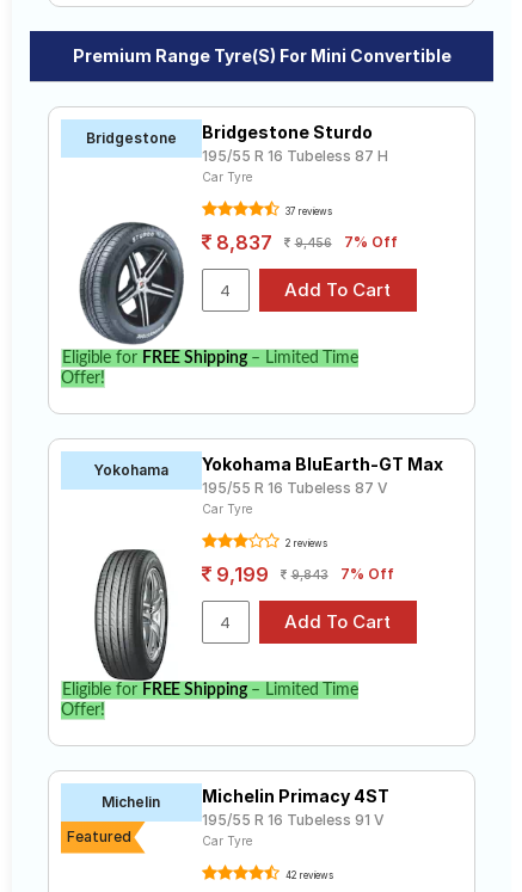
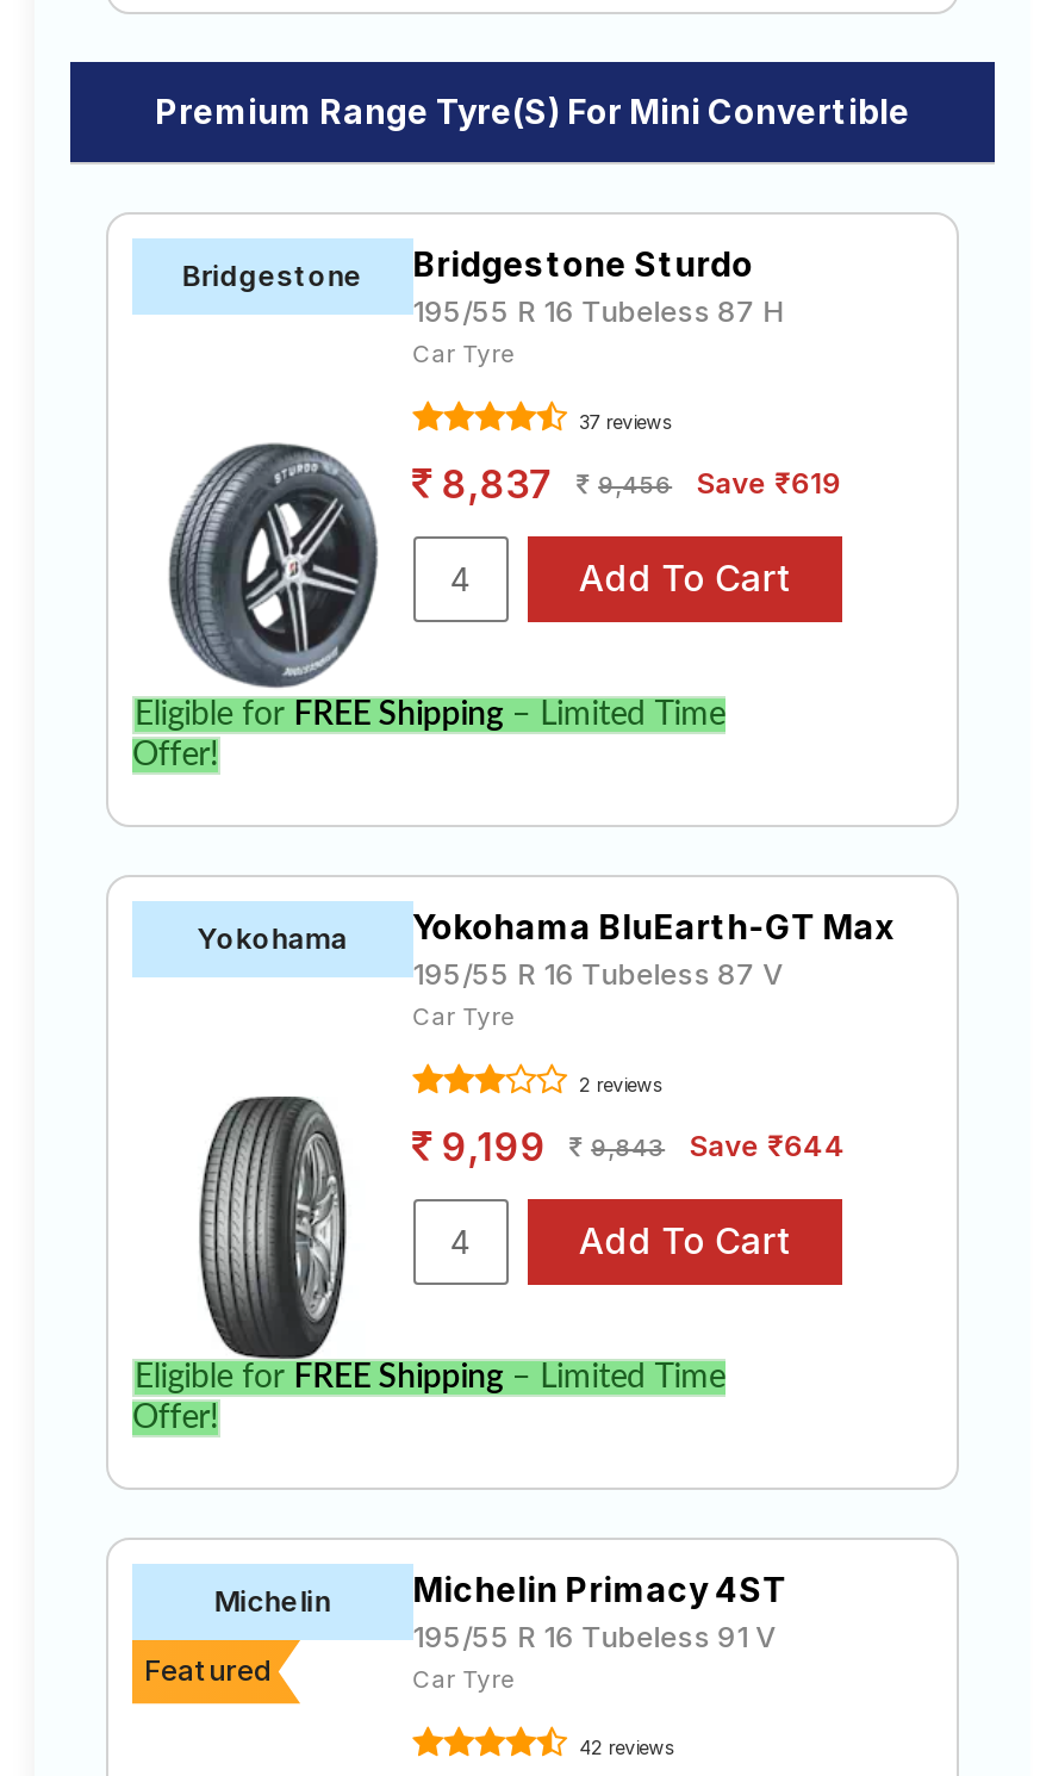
- 7% Off
+ Save ₹619

- 9,199 9,843 7% Off
+ 9,199 9,843 Save ₹644
